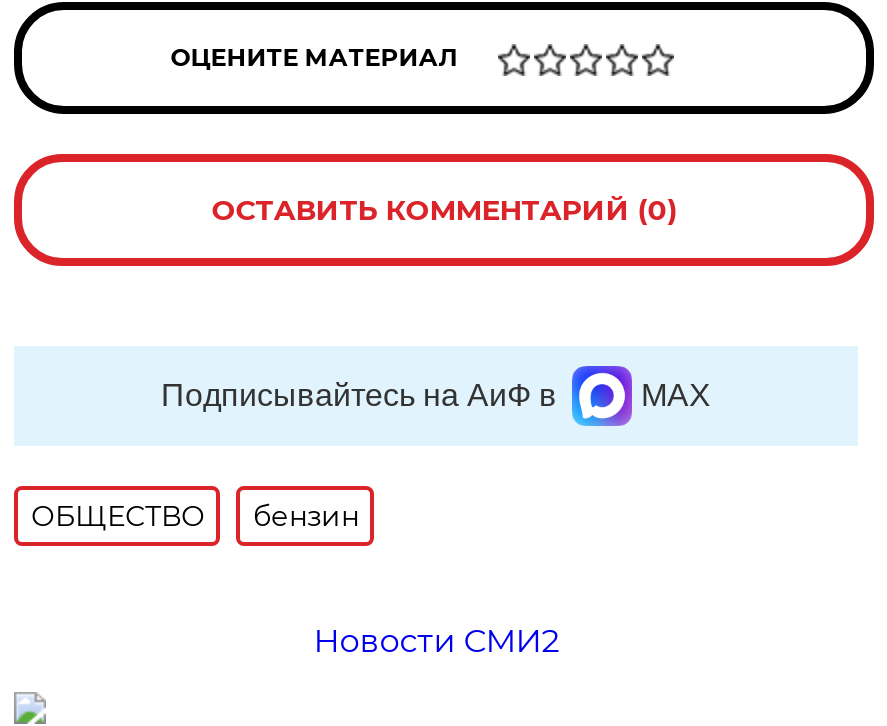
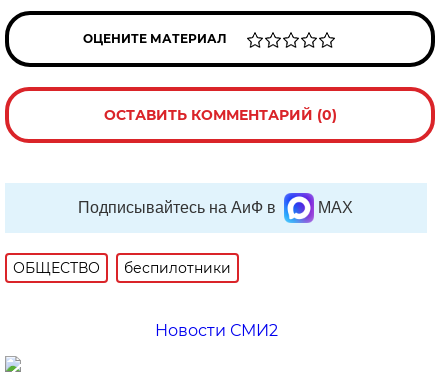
- бензин
+ беспилотники
